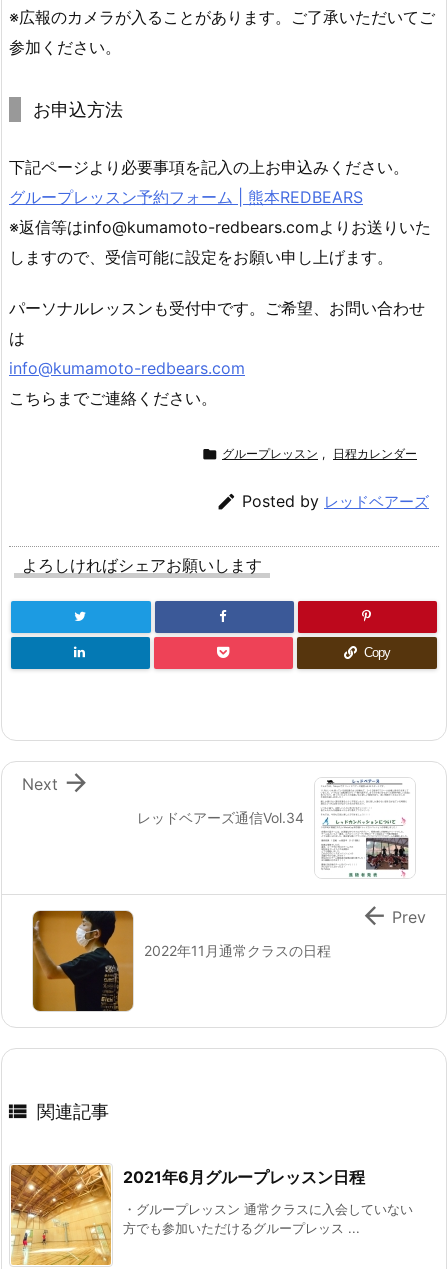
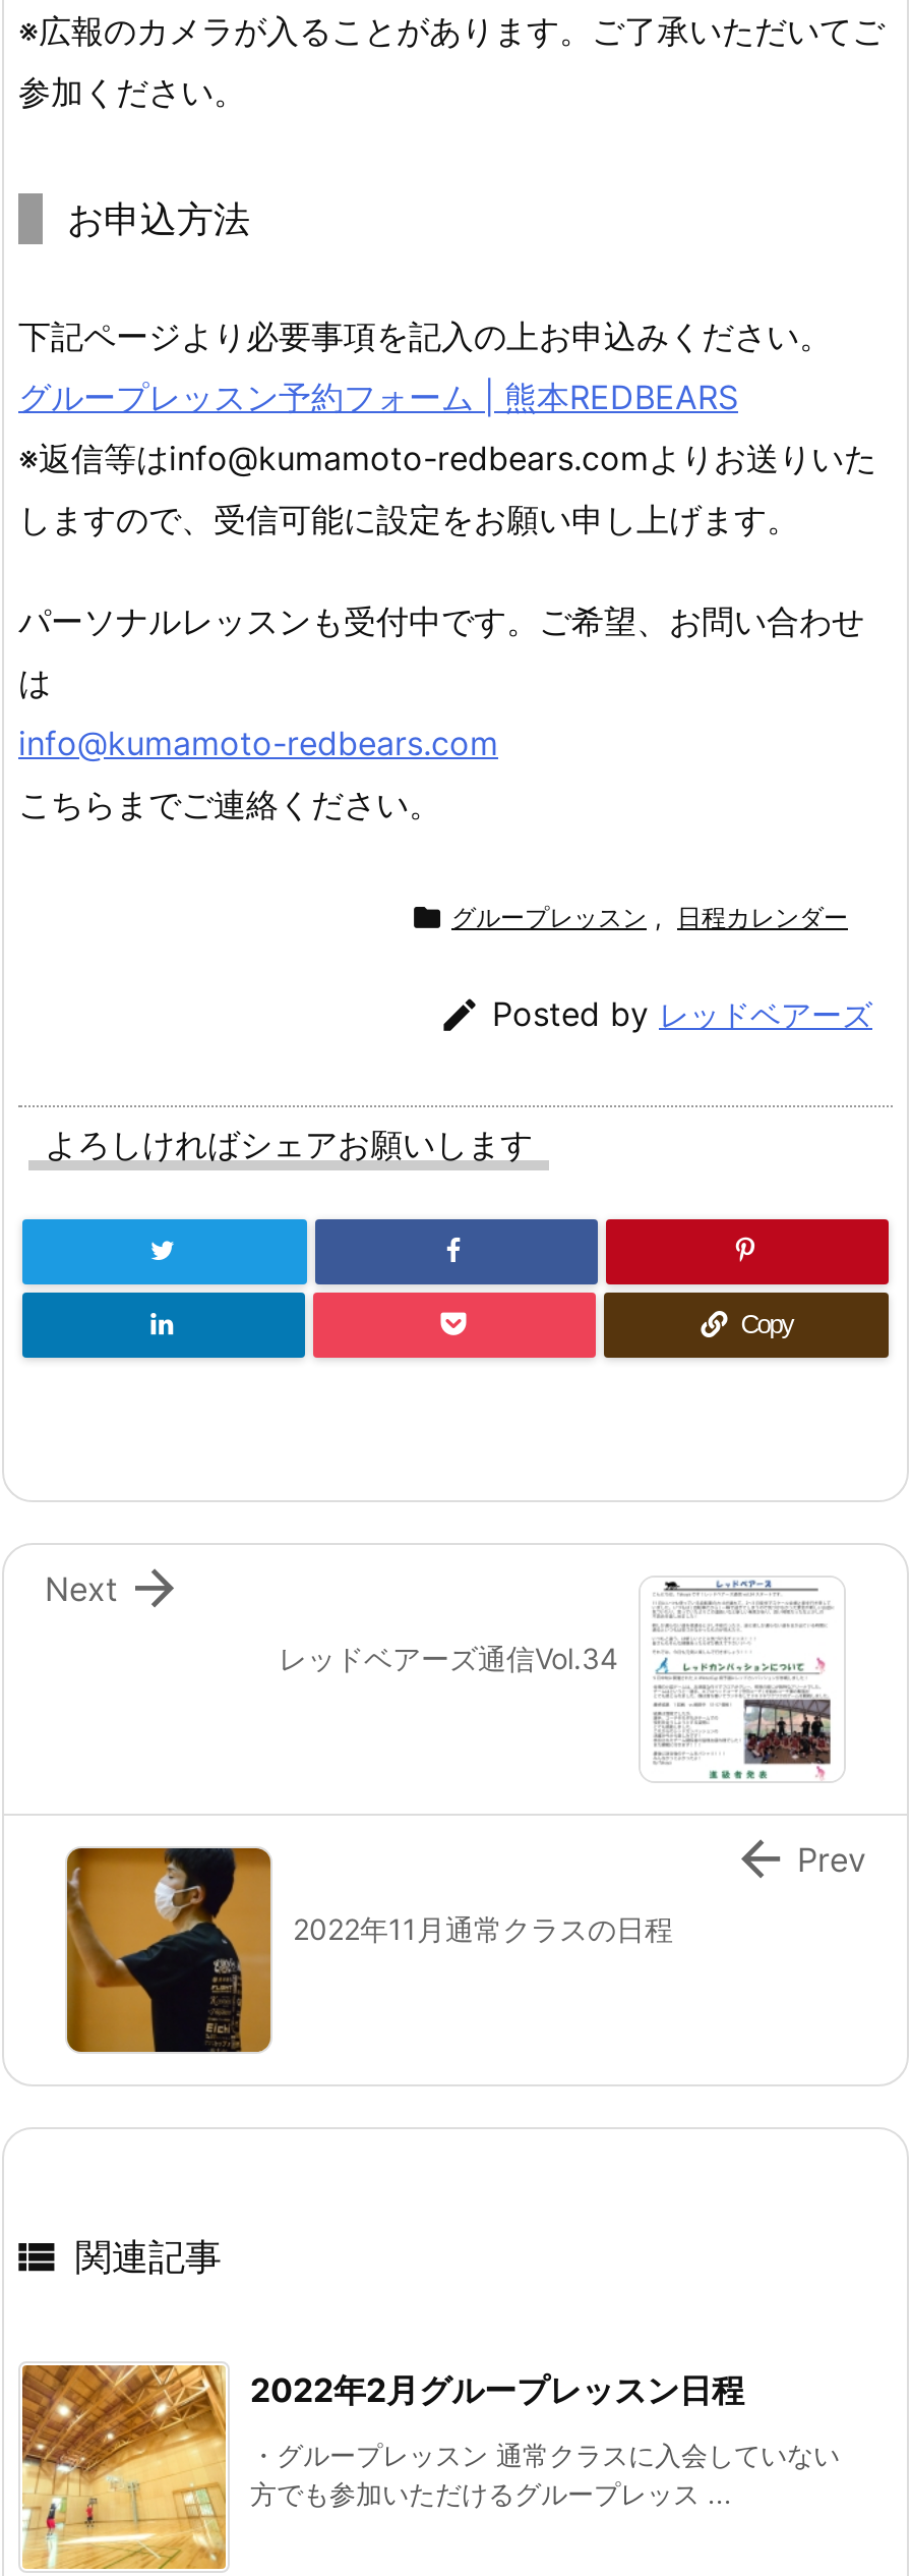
- 2021年6月グループレッスン日程
+ 2022年2月グループレッスン日程
